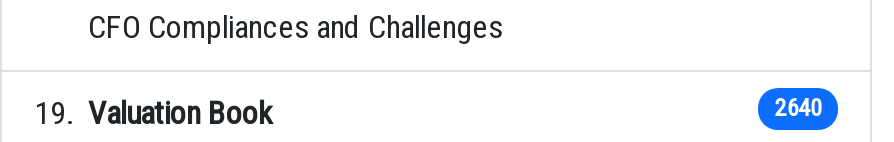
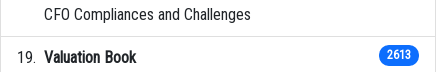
- 2640
+ 2613
